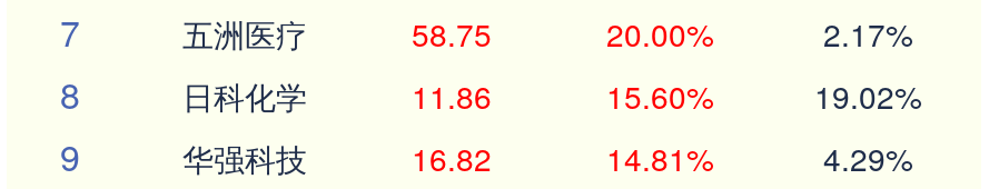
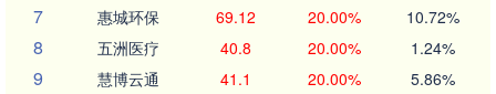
- 五洲医疗
- 58.75
+ 惠城环保
+ 69.12

- 2.17%
+ 10.72%

- 日科化学
- 11.86
- 15.60%
- 19.02%
+ 五洲医疗
+ 40.8
+ 20.00%
+ 1.24%

- 华强科技
- 16.82
- 14.81%
- 4.29%
+ 慧博云通
+ 41.1
+ 20.00%
+ 5.86%
